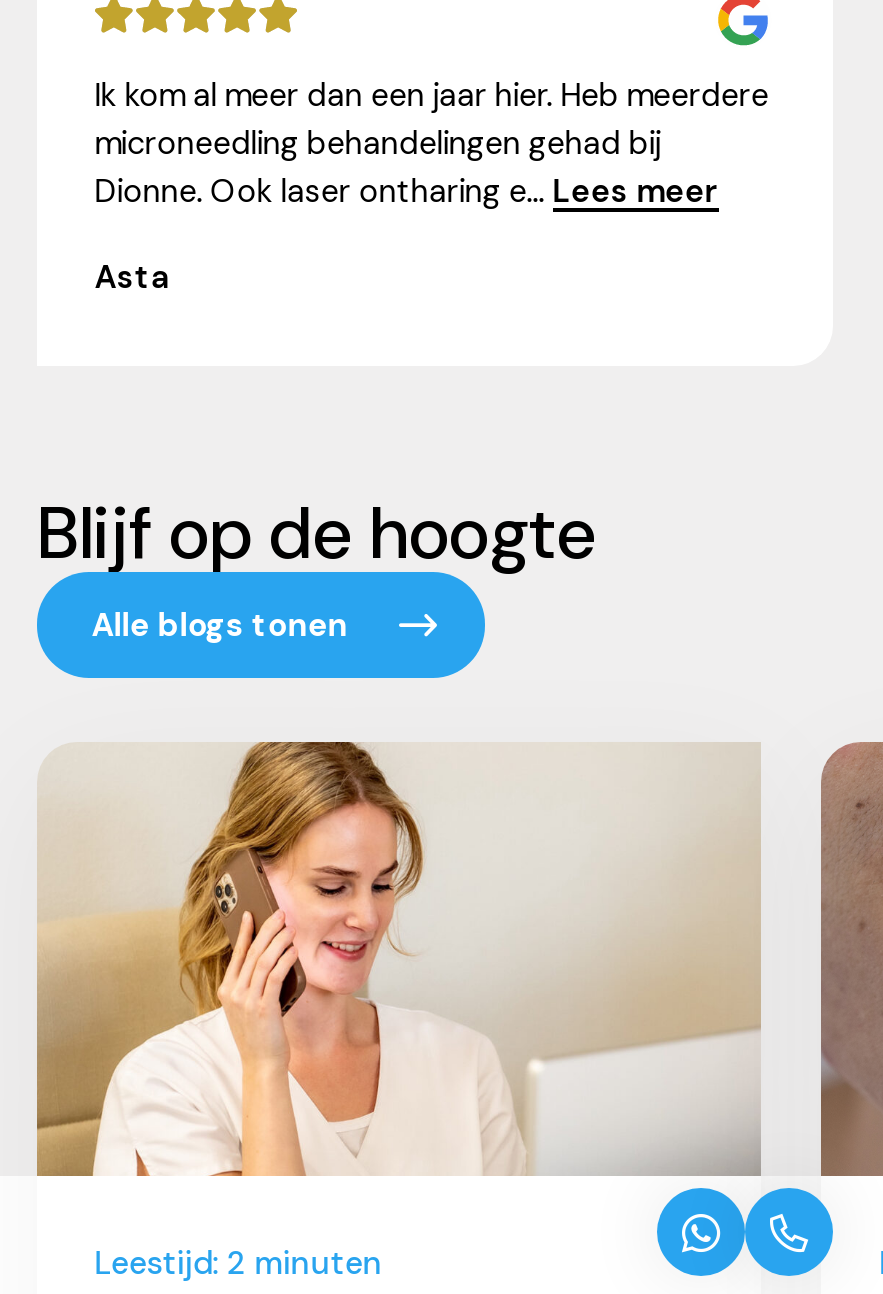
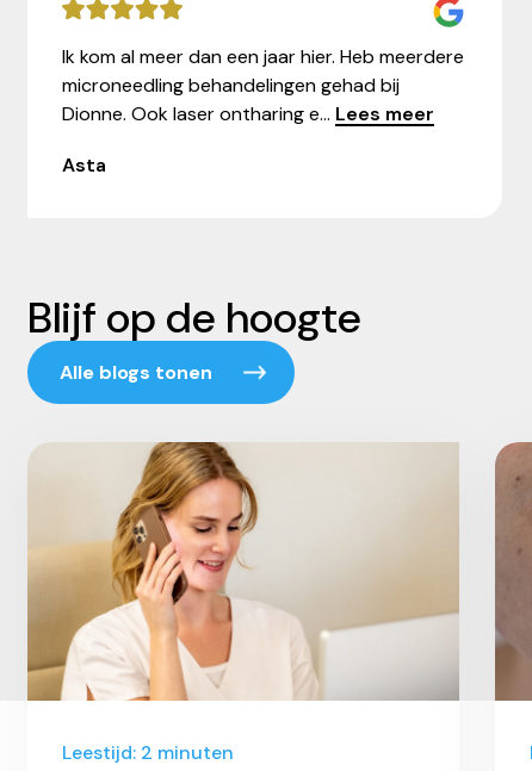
- [image]
